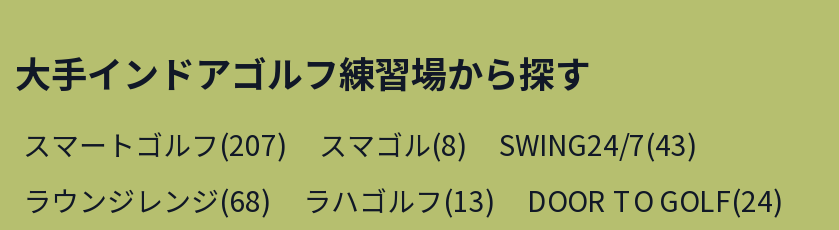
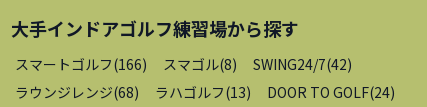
- スマートゴルフ(207)
+ スマートゴルフ(166)

- SWING24/7(43)
+ SWING24/7(42)
